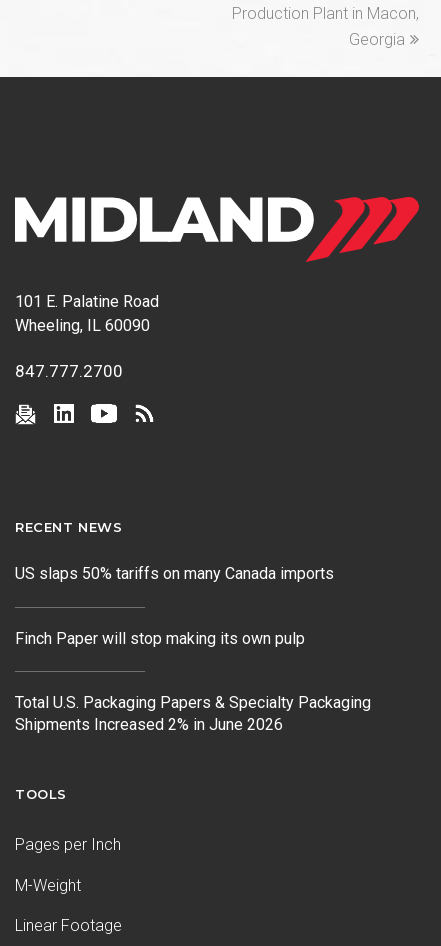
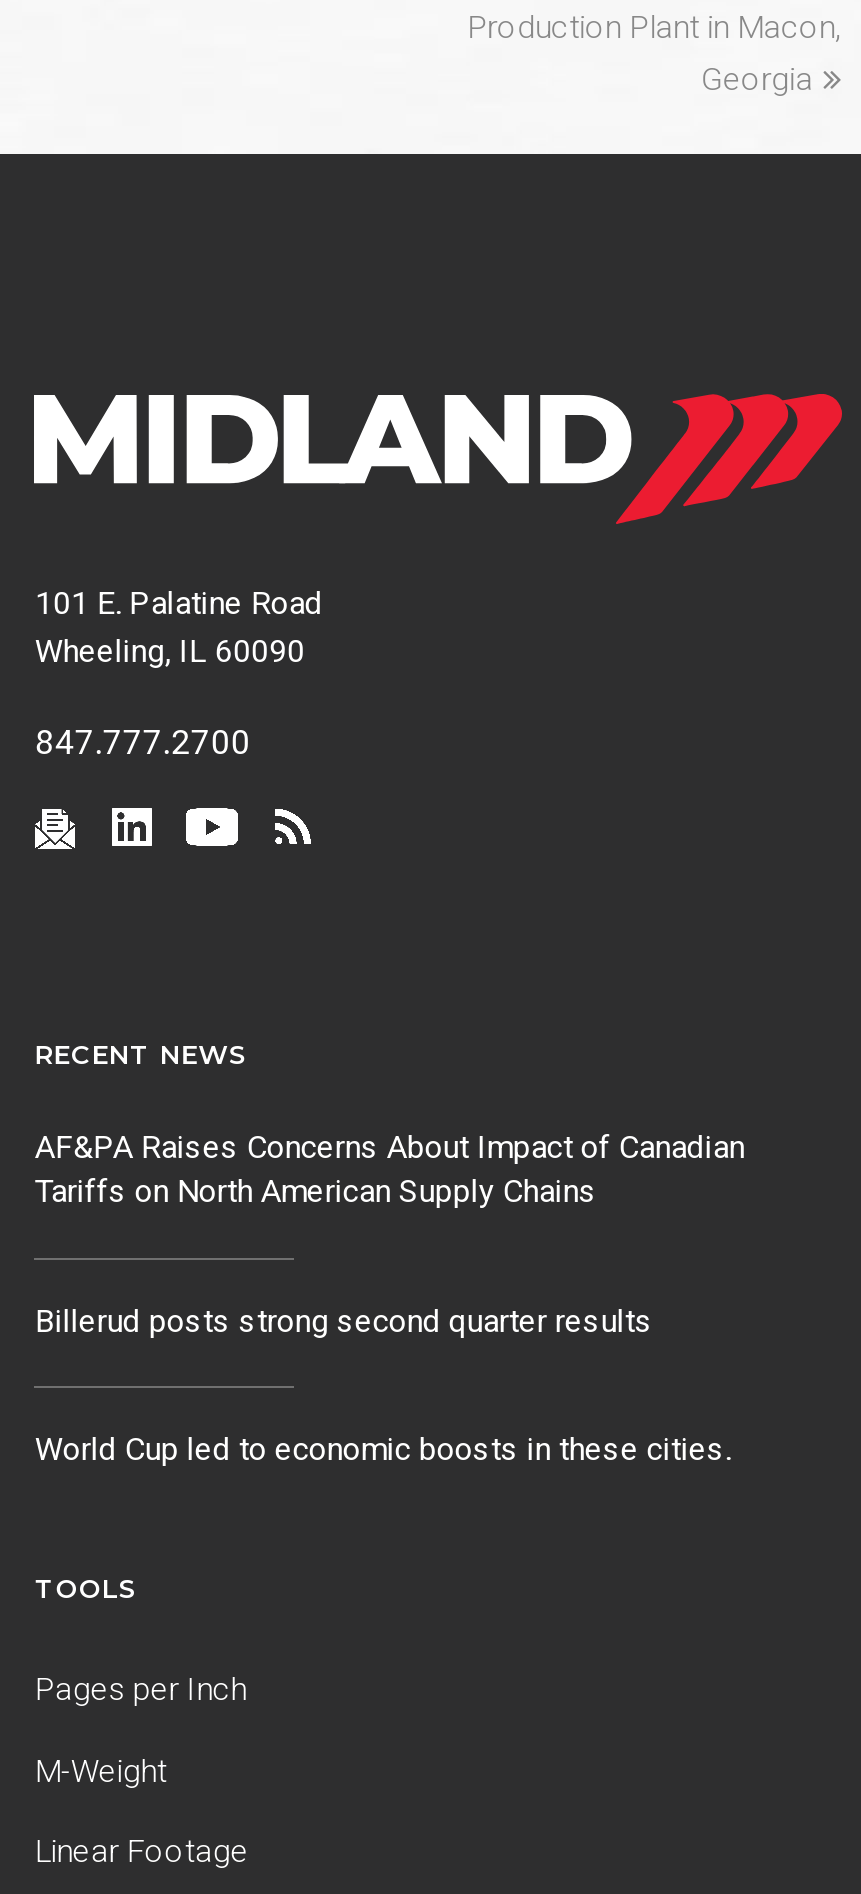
- US slaps 50% tariffs on many Canada imports
+ AF&PA Raises Concerns About Impact of Canadian
+ Tariffs on North American Supply Chains

- Finch Paper will stop making its own pulp
+ Billerud posts strong second quarter results

- Total U.S. Packaging Papers & Specialty Packaging
- Shipments Increased 2% in June 2026
+ World Cup led to economic boosts in these cities.
